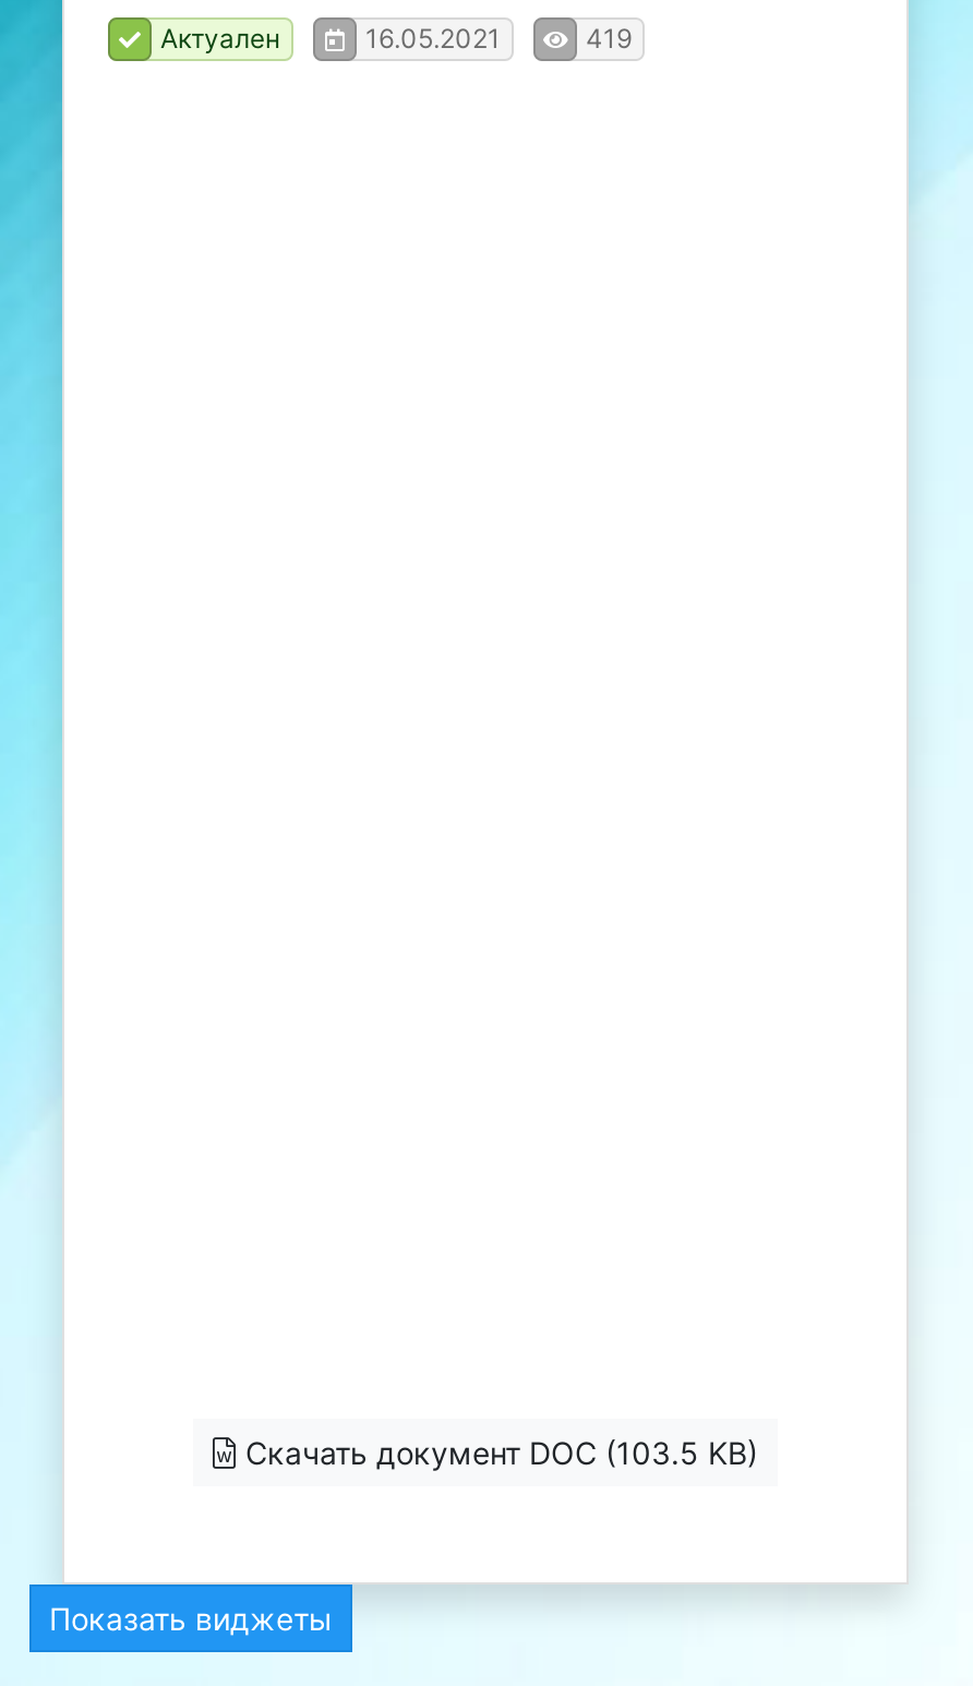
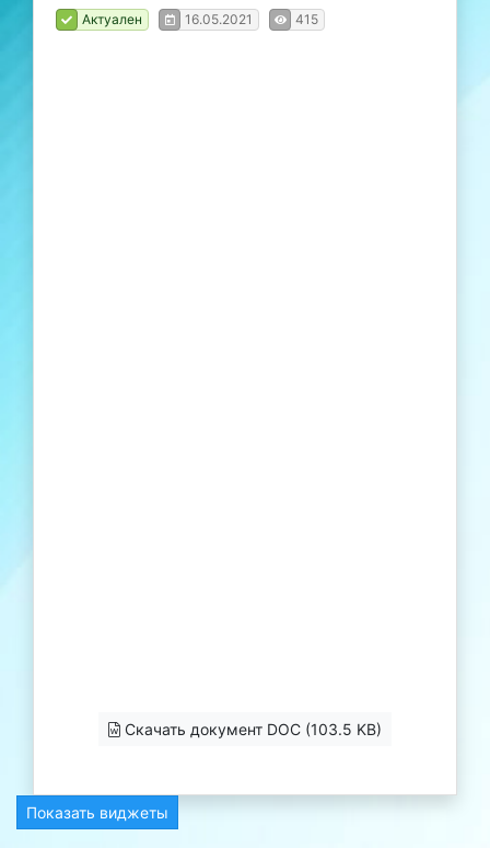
- 419
+ 415
